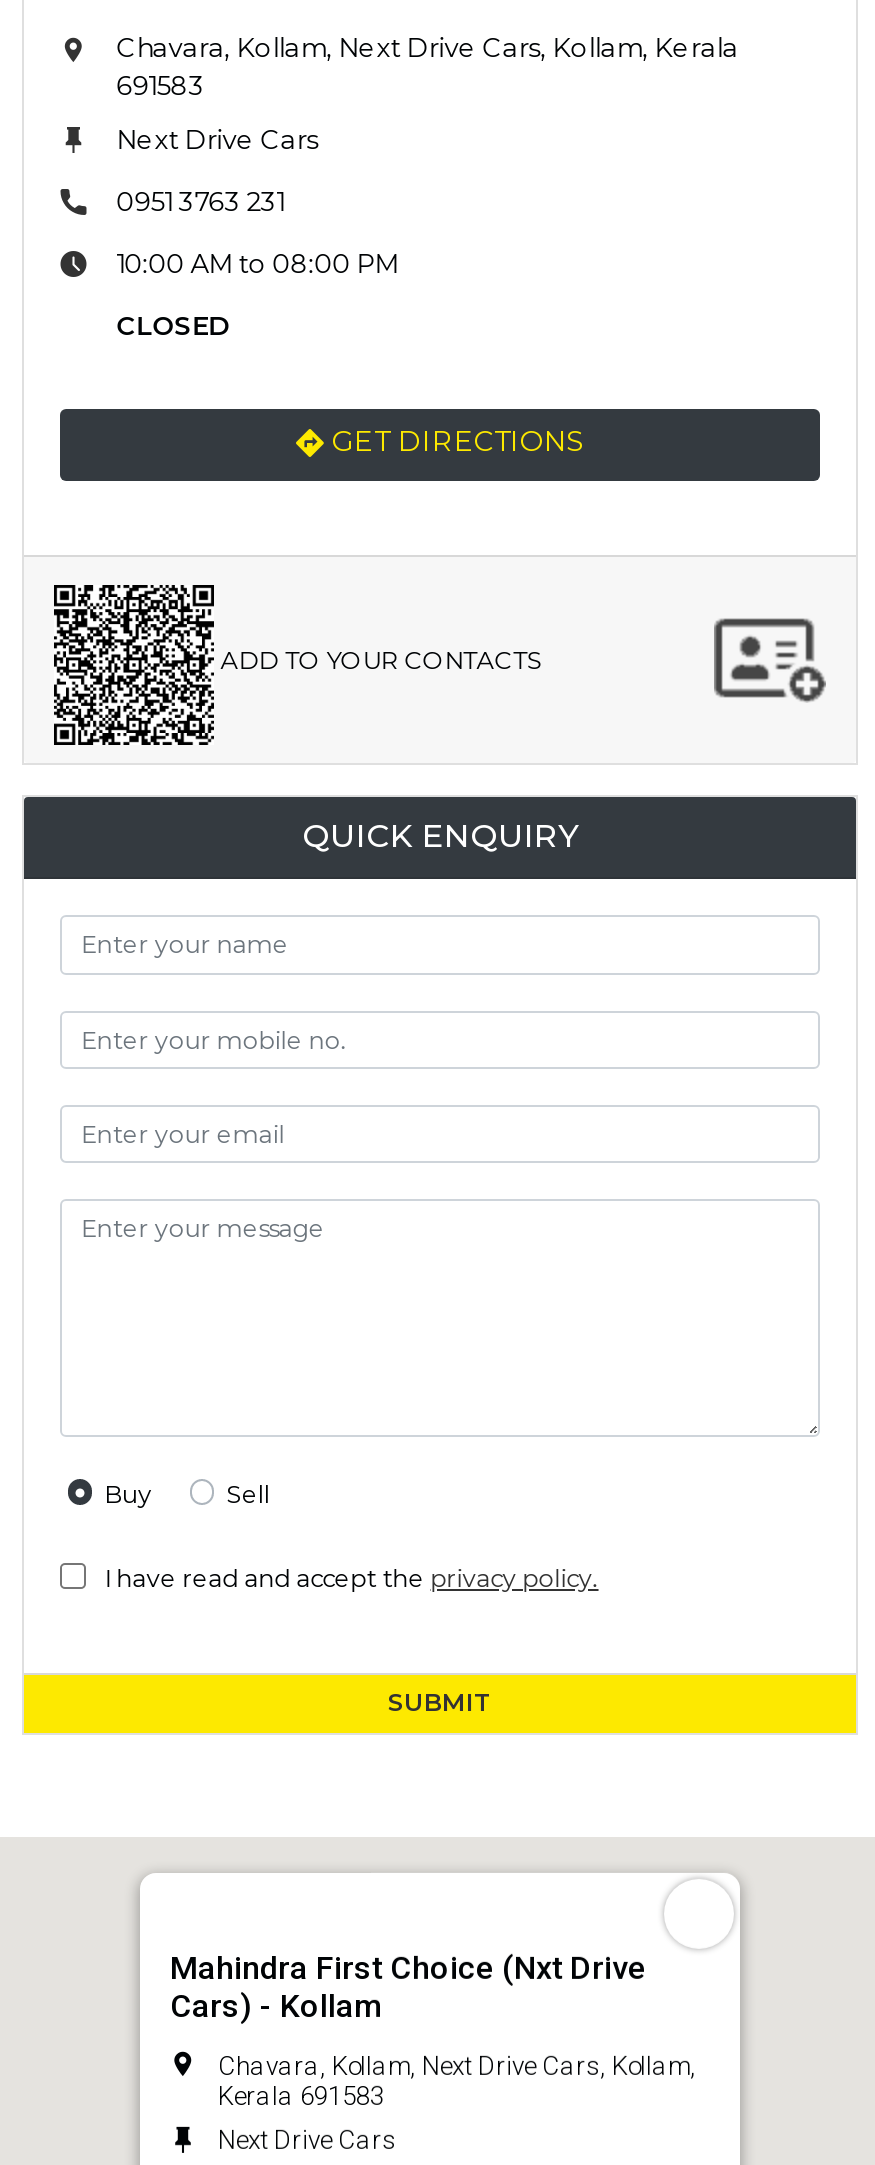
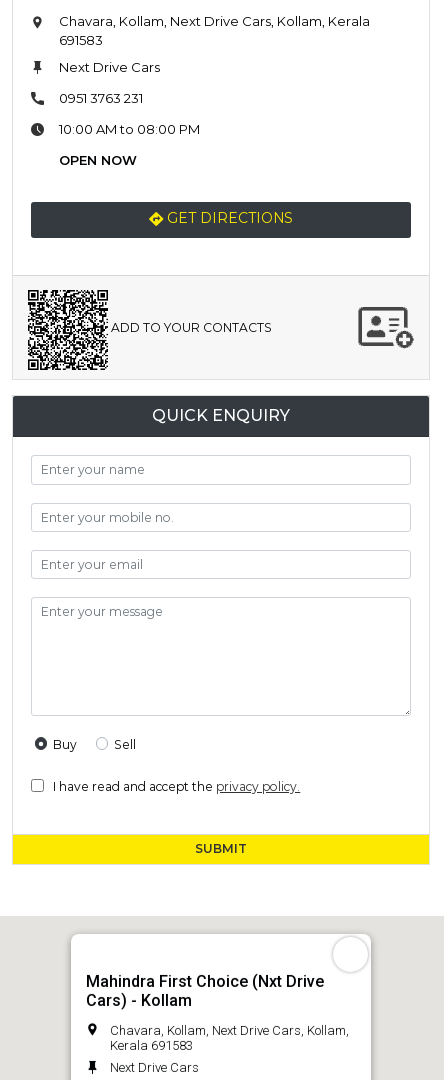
- CLOSED
+ OPEN NOW
